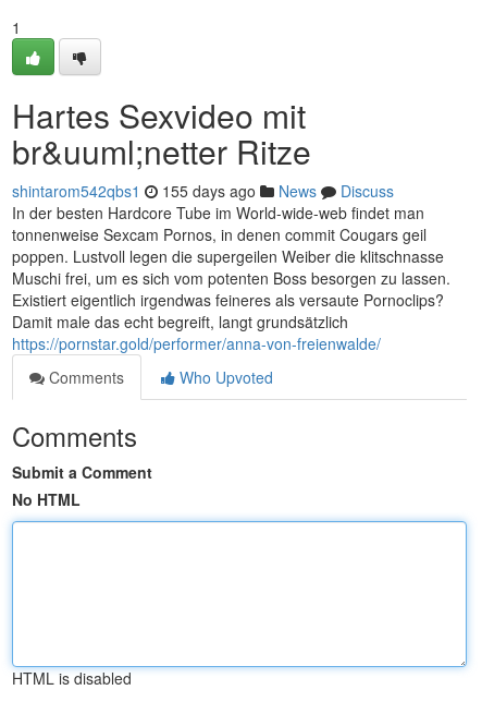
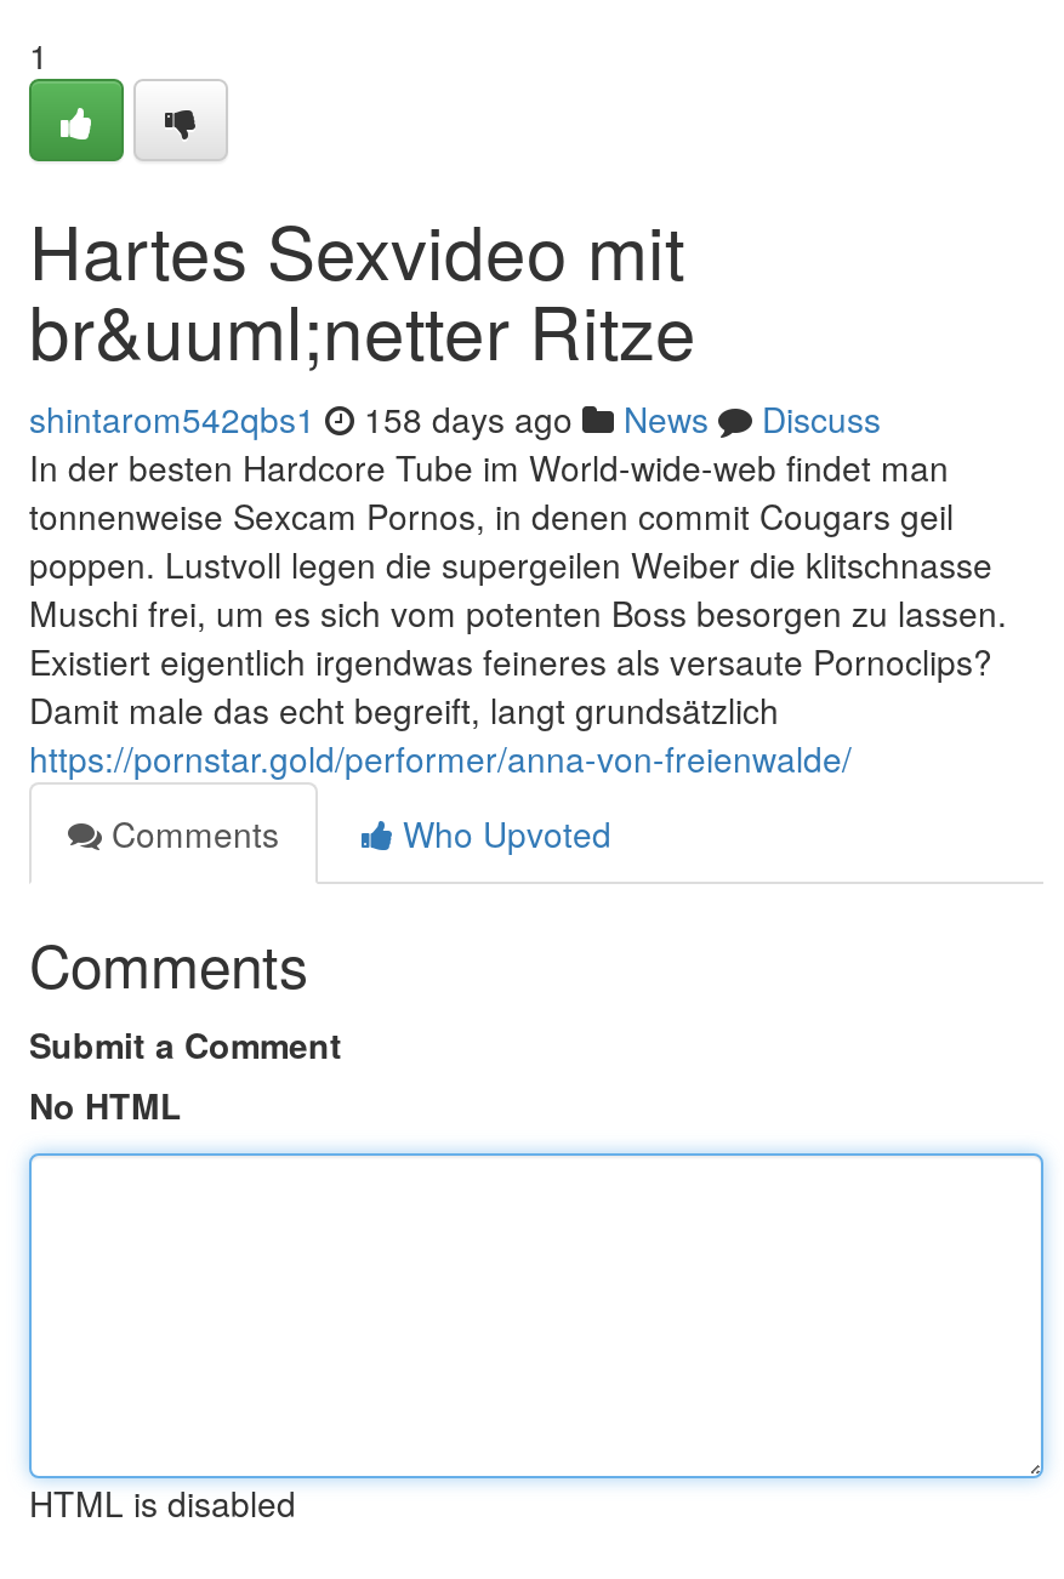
- shintarom542qbs1 155 days ago News Discuss
+ shintarom542qbs1 158 days ago News Discuss
